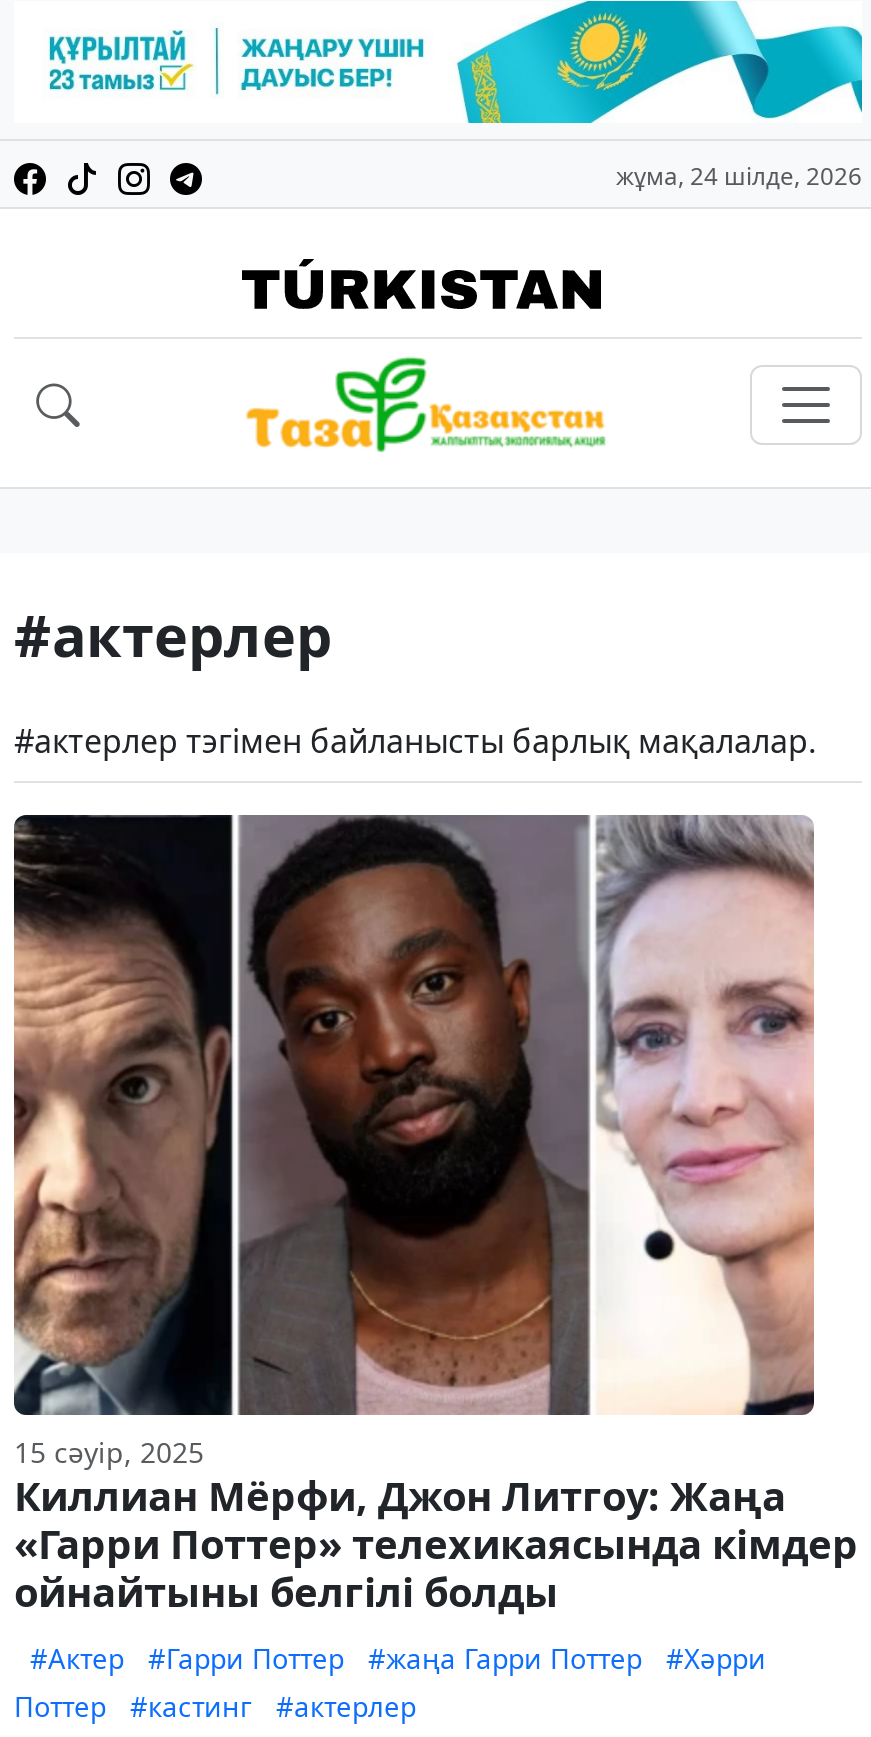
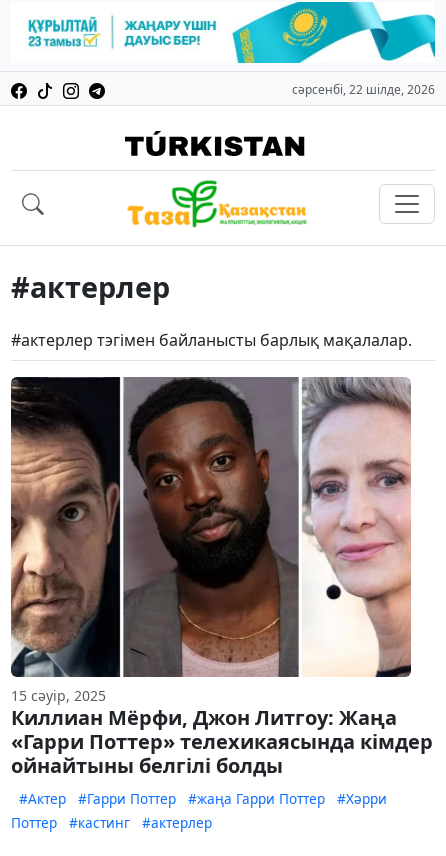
- жұма, 24 шілде, 2026
+ сәрсенбі, 22 шілде, 2026
